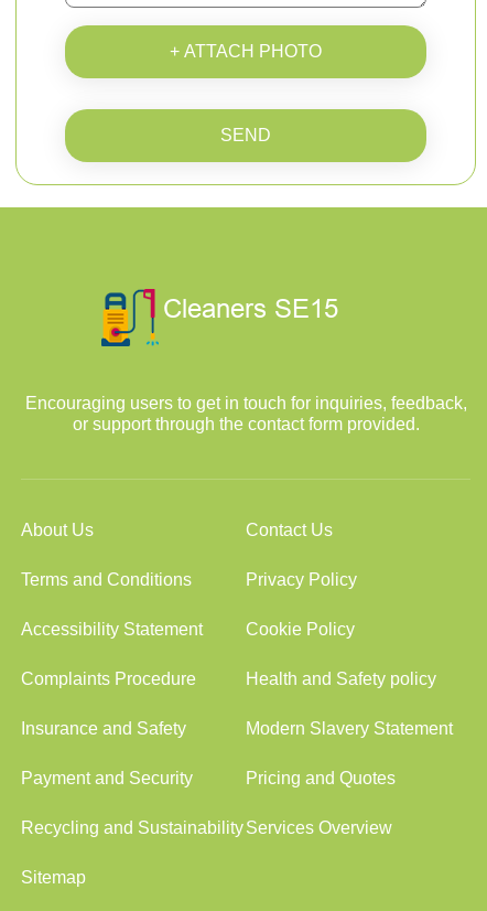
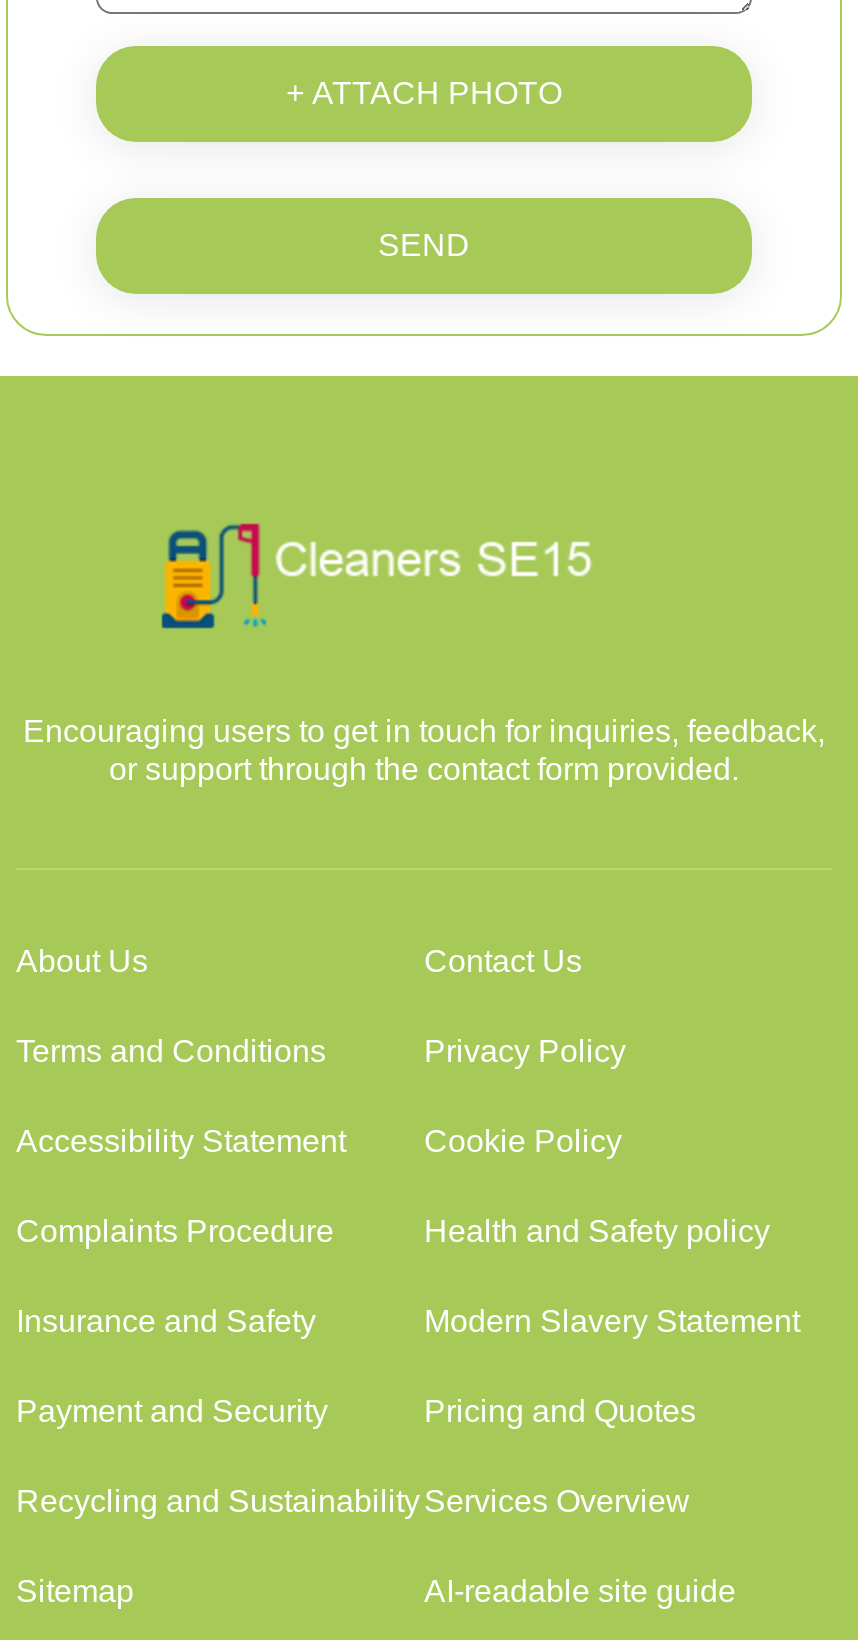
+ AI-readable site guide
